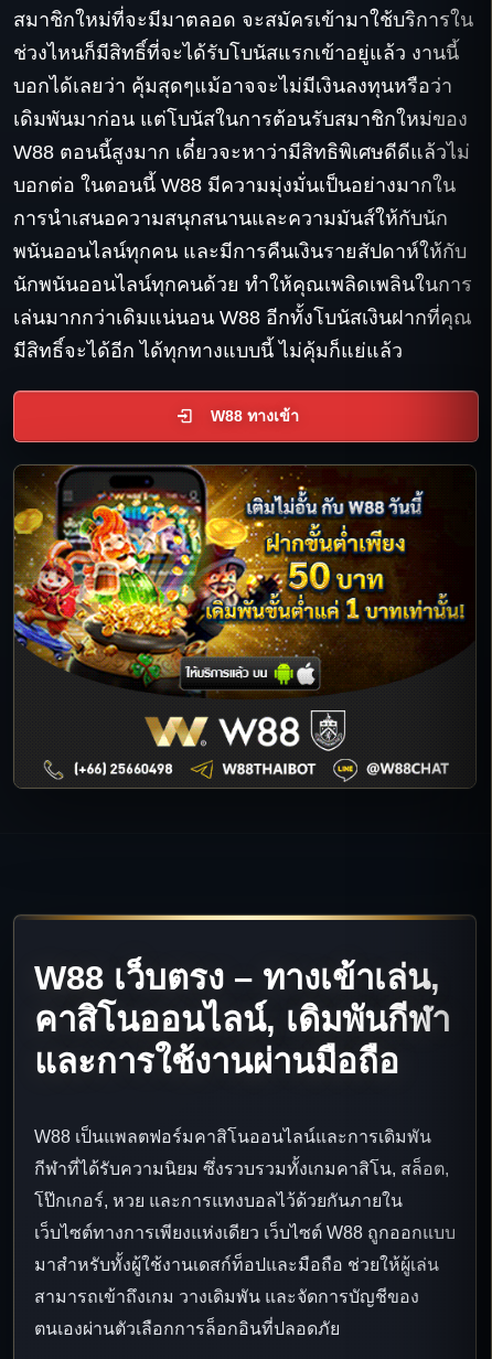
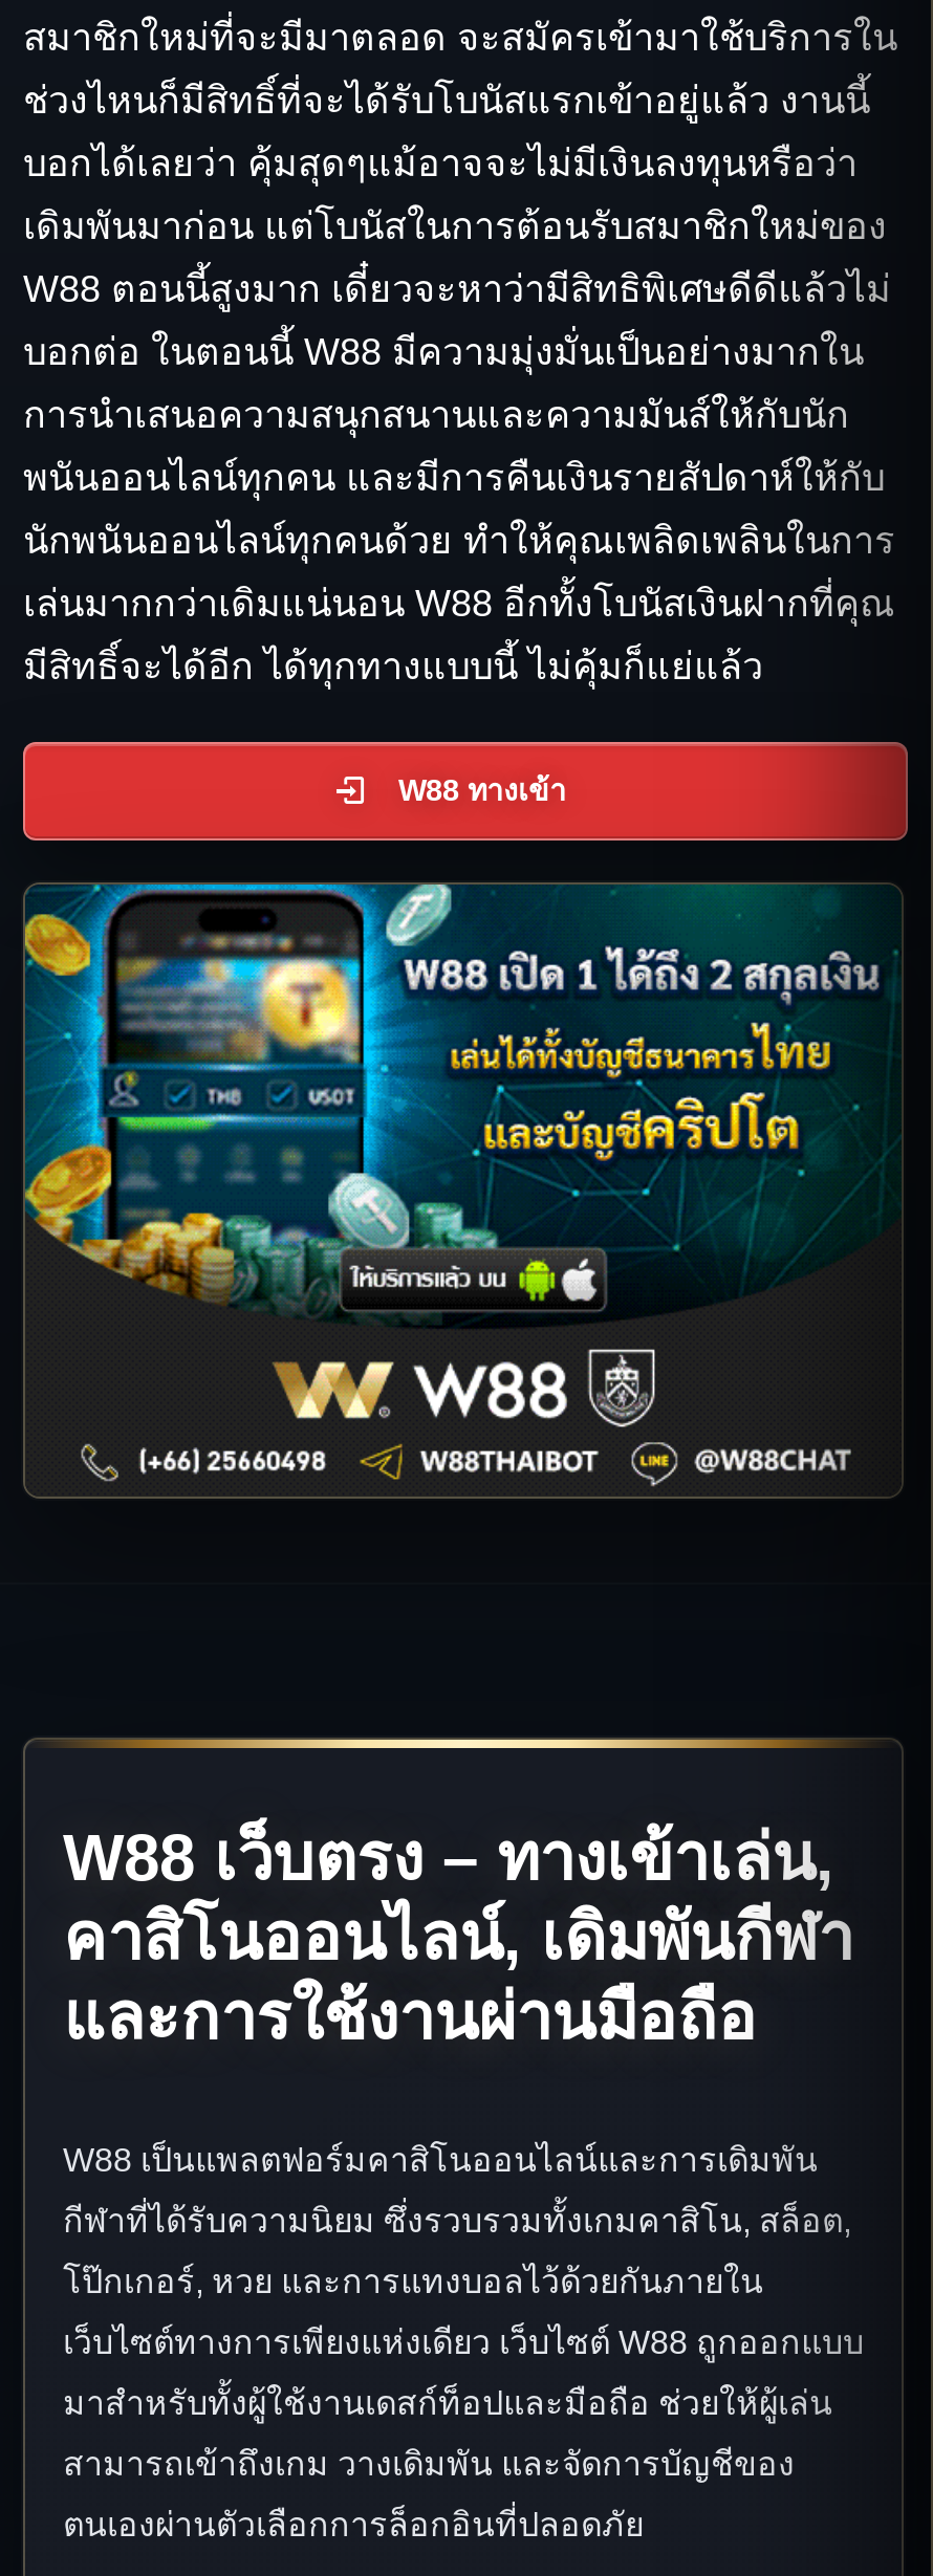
- [image]
+ [image]
